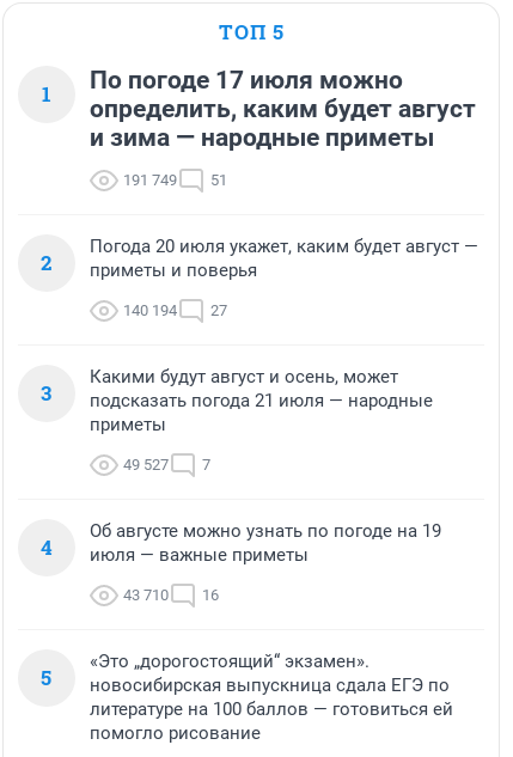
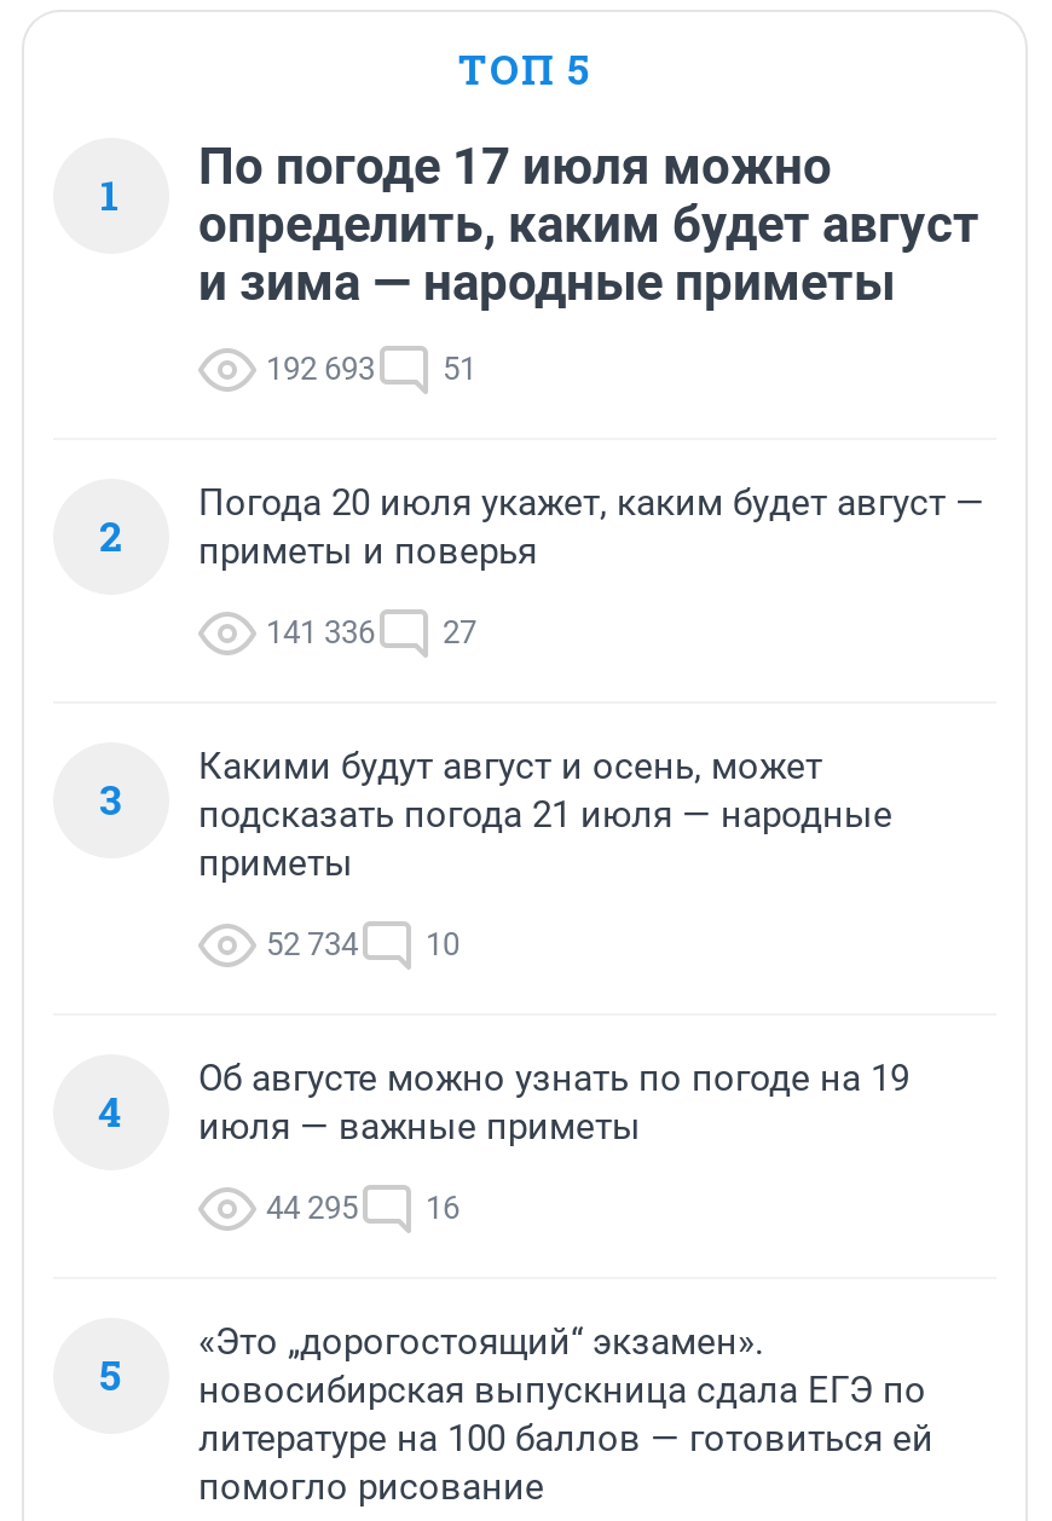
- 191 749 51
+ 192 693 51

- 140 194 27
+ 141 336 27

- 49 527
+ 52 734

- 7
+ 10

- 43 710 16
+ 44 295 16
